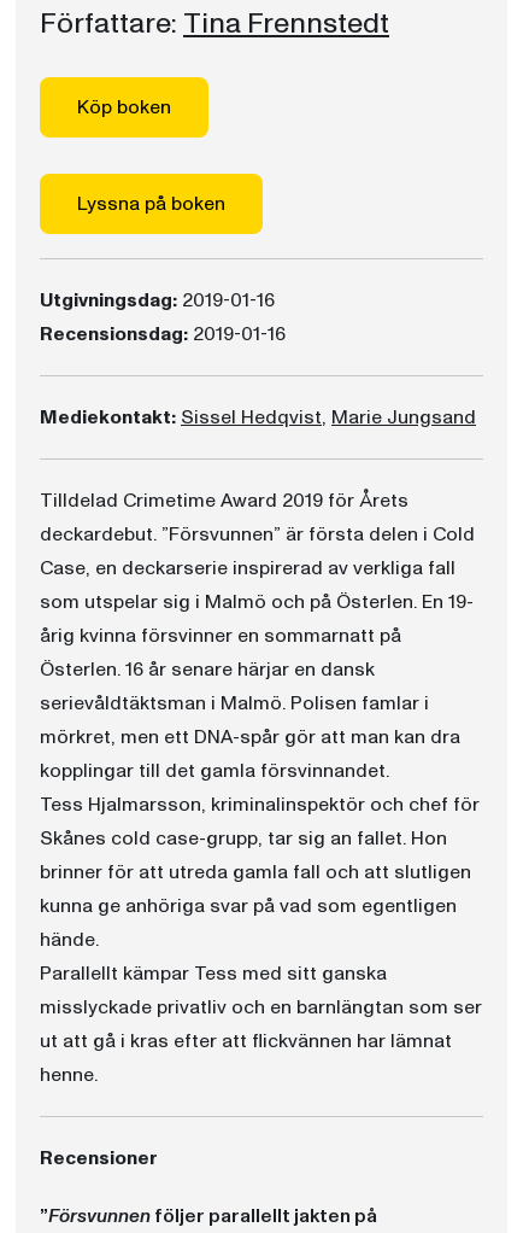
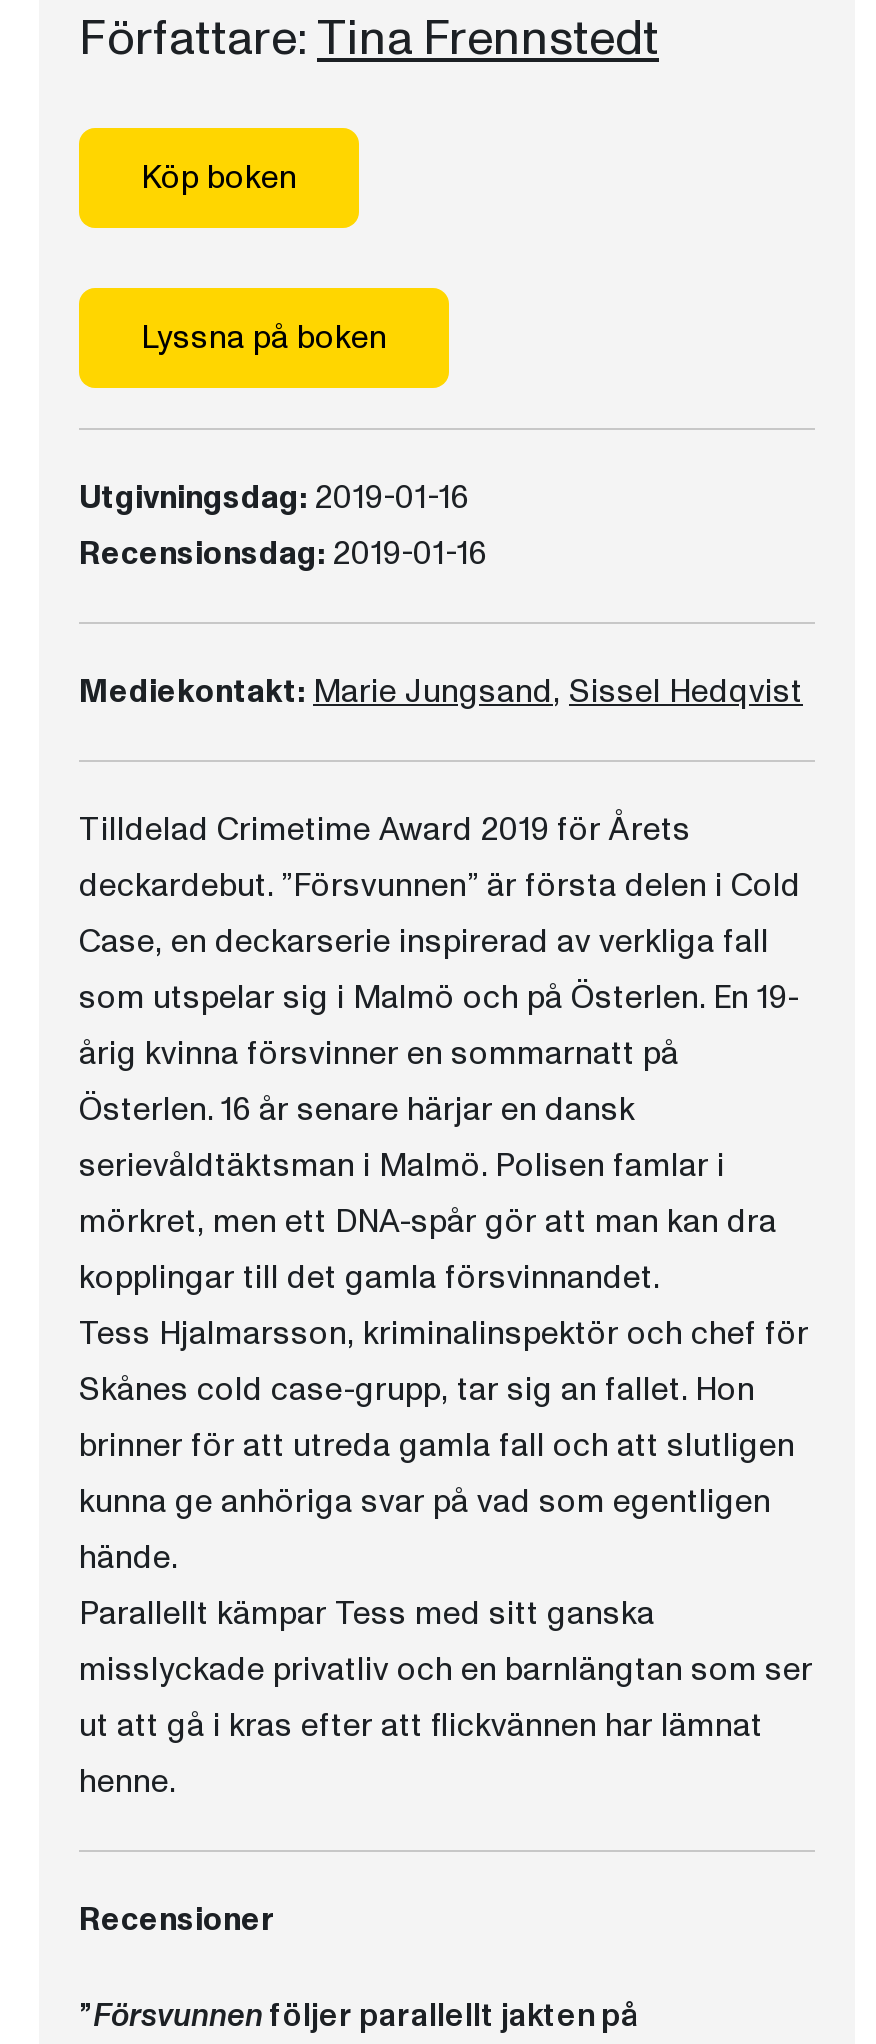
- Mediekontakt: Sissel Hedqvist, Marie Jungsand
+ Mediekontakt: Marie Jungsand, Sissel Hedqvist
